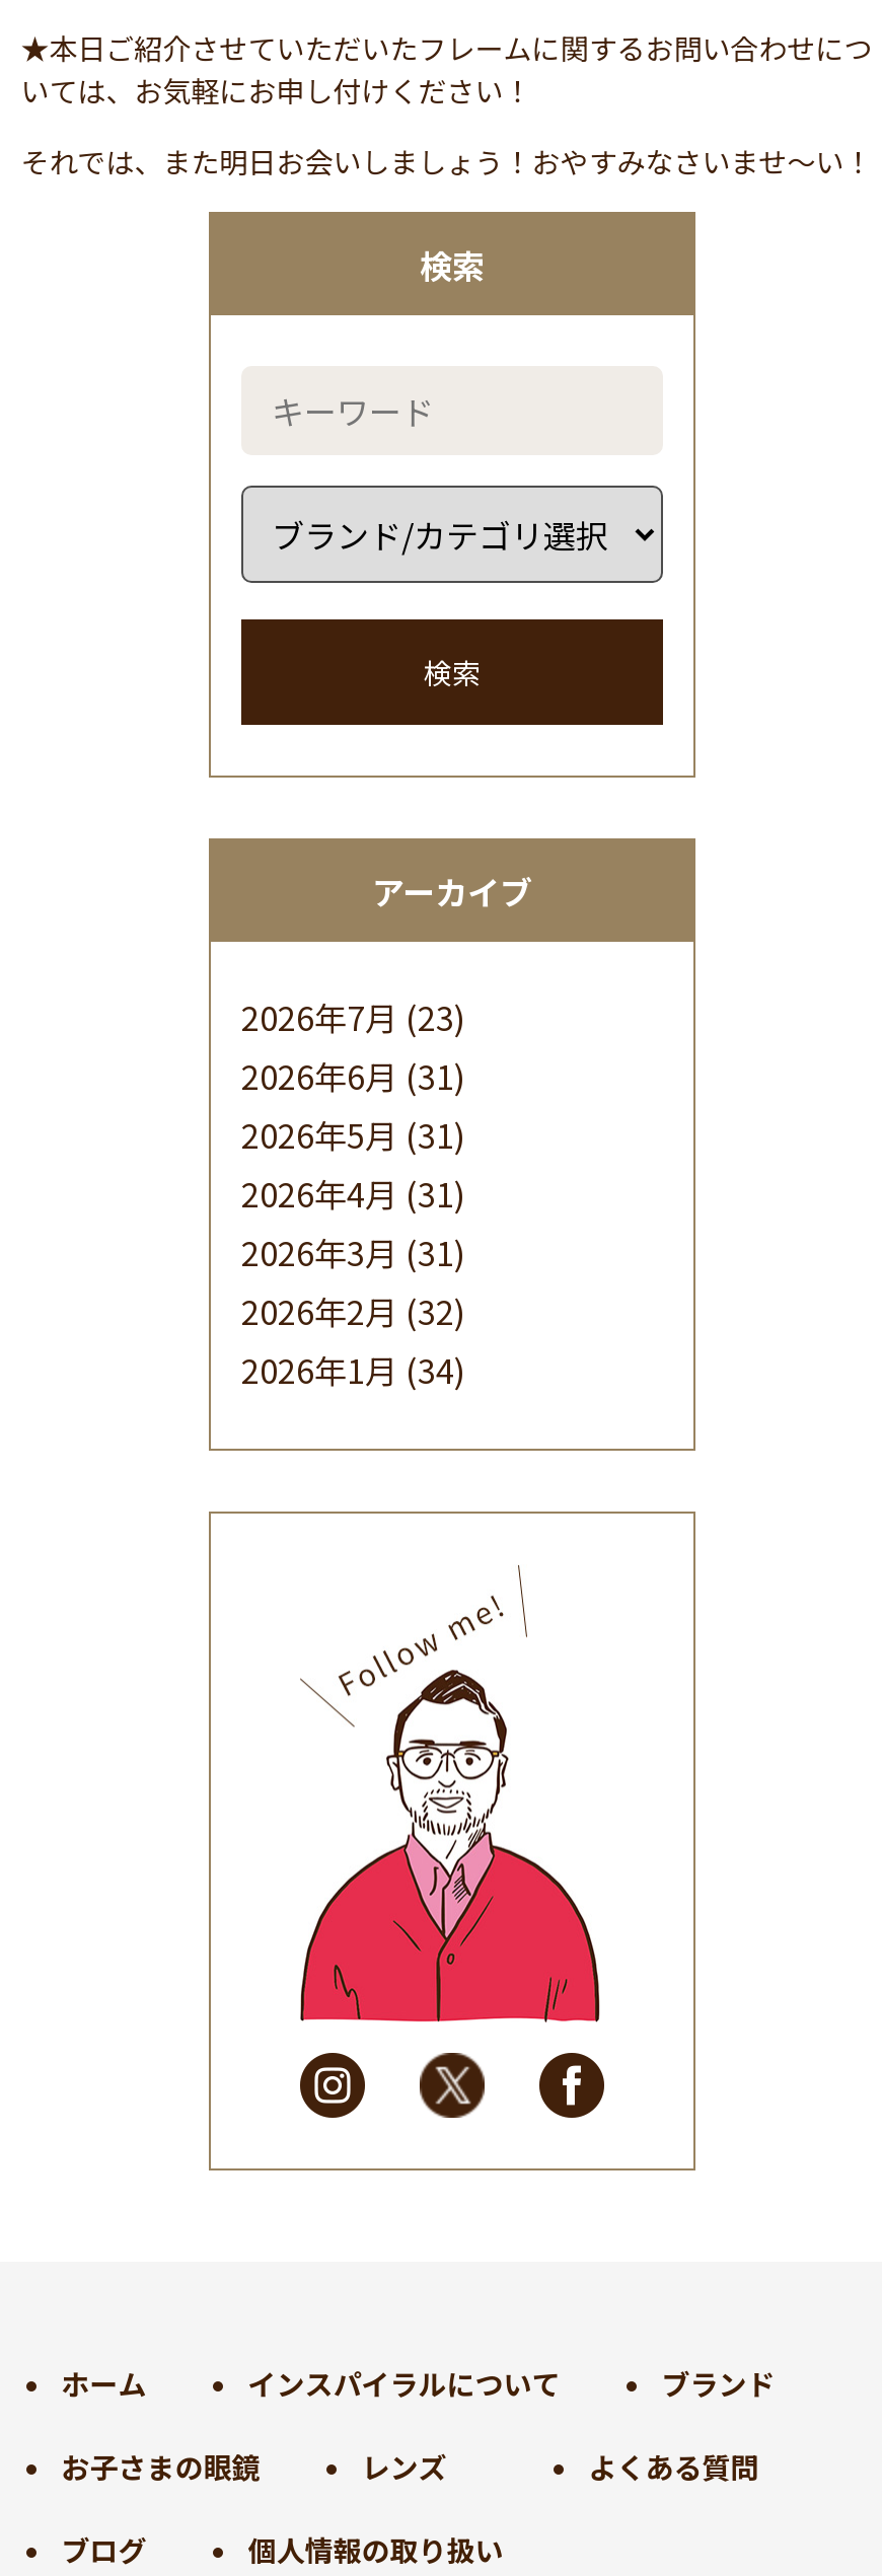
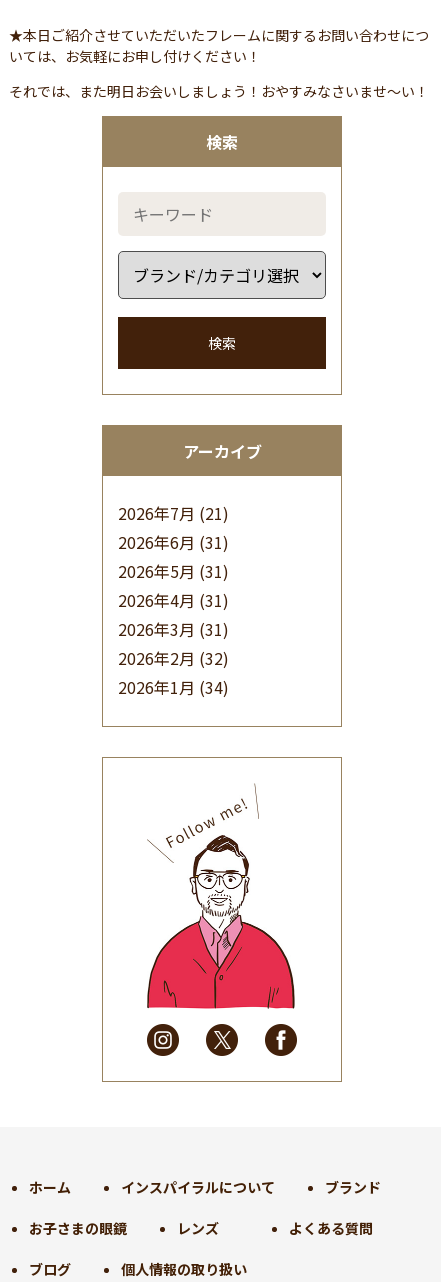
- 2026年7月(23)
+ 2026年7月(21)
